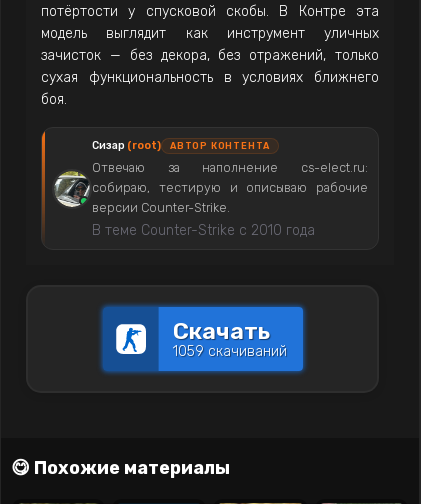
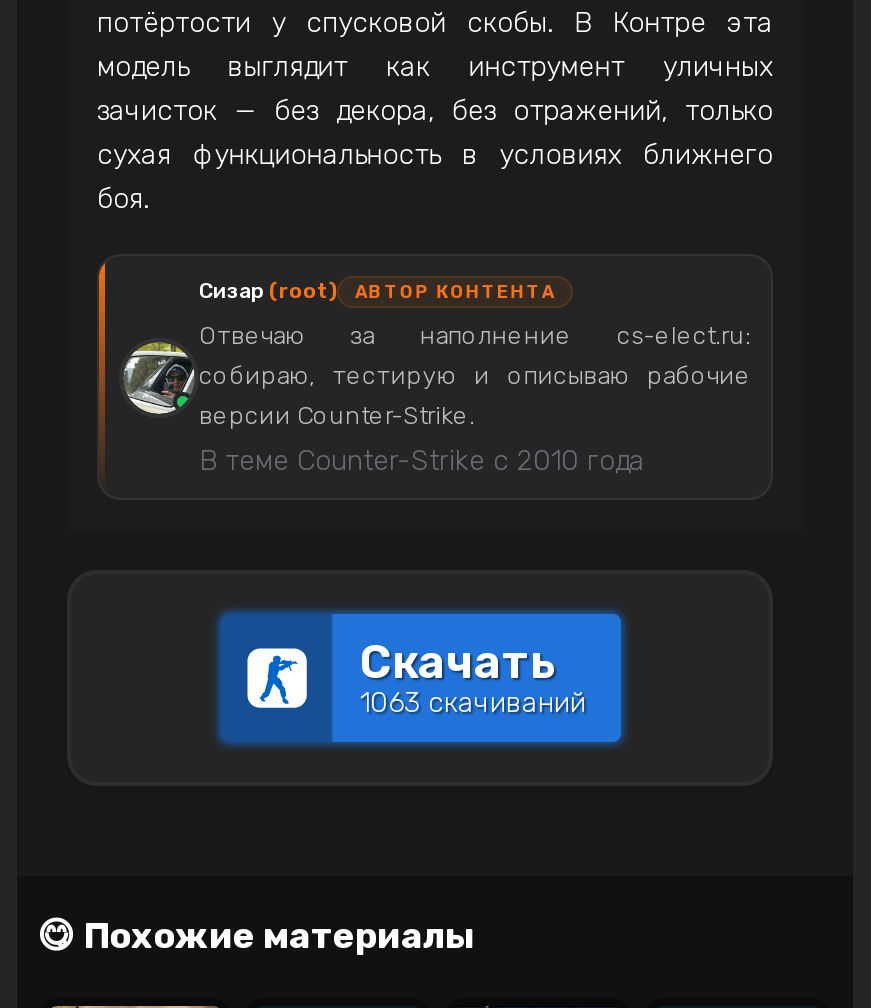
- 1059 скачиваний
+ 1063 скачиваний
